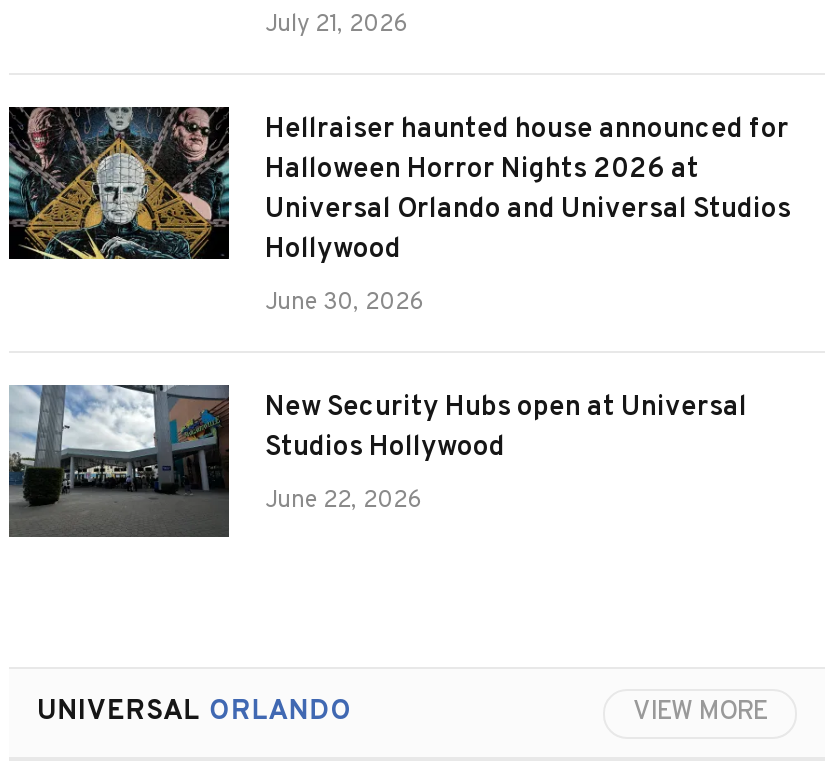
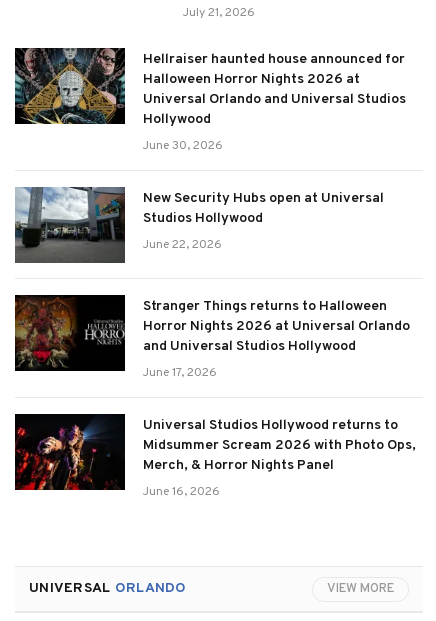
+ [image]
+ Stranger Things returns to Halloween
+ Horror Nights 2026 at Universal Orlando
+ and Universal Studios Hollywood
+ June 17, 2026
+ Universal Studios Hollywood returns to
+ Midsummer Scream 2026 with Photo Ops,
+ Merch, & Horror Nights Panel
+ June 16, 2026

+ [image]
